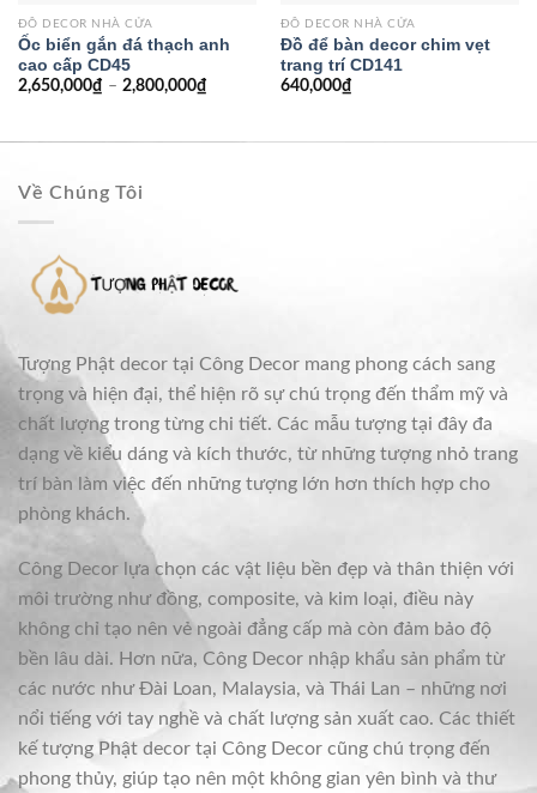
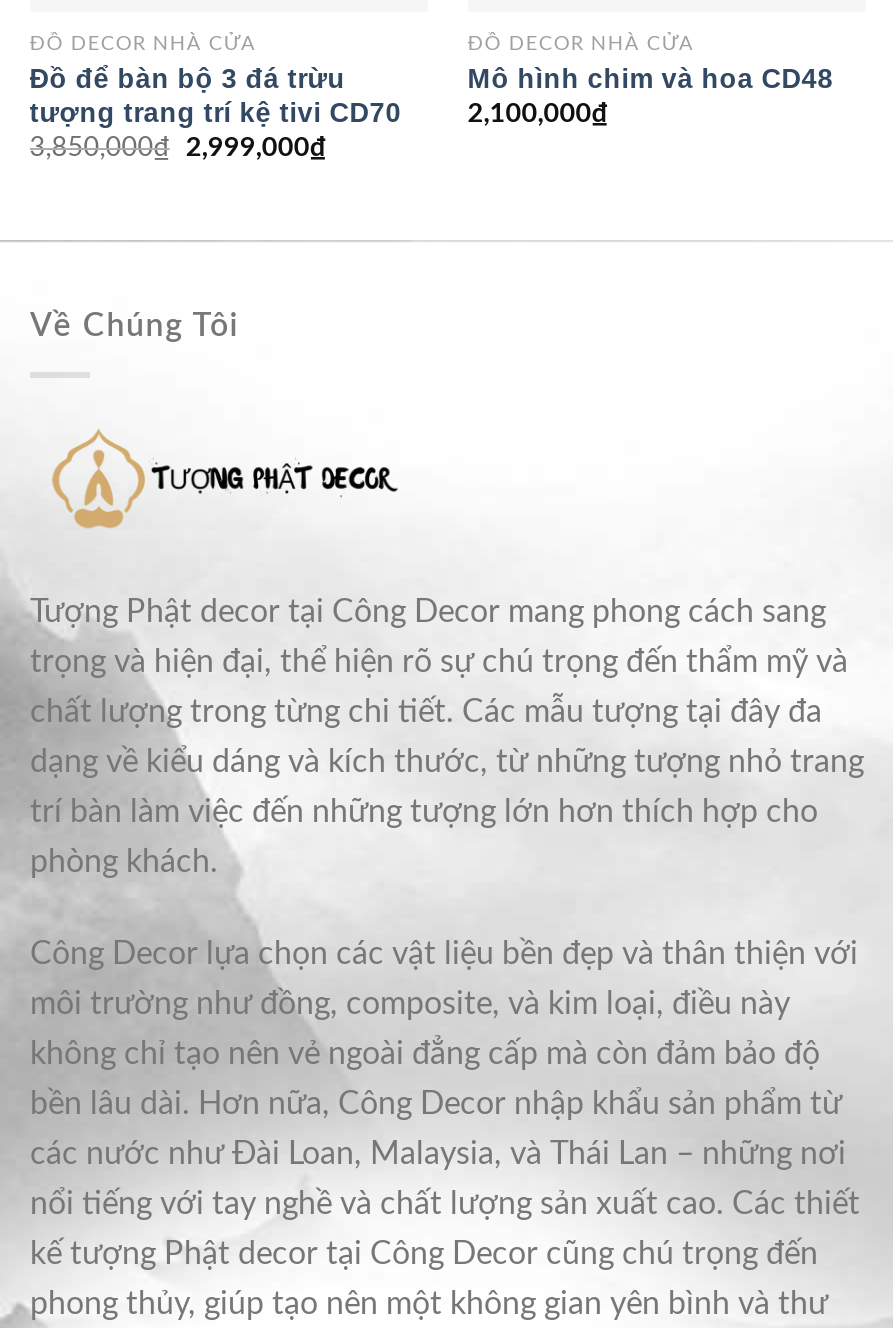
- Ốc biển gắn đá thạch anh
- cao cấp CD45
- 2,650,000₫ – 2,800,000₫
+ Đồ để bàn bộ 3 đá trừu
+ tượng trang trí kệ tivi CD70
+ 3,850,000₫ 2,999,000₫

- Đồ để bàn decor chim vẹt
- trang trí CD141
- 640,000₫
+ Mô hình chim và hoa CD48
+ 2,100,000₫
